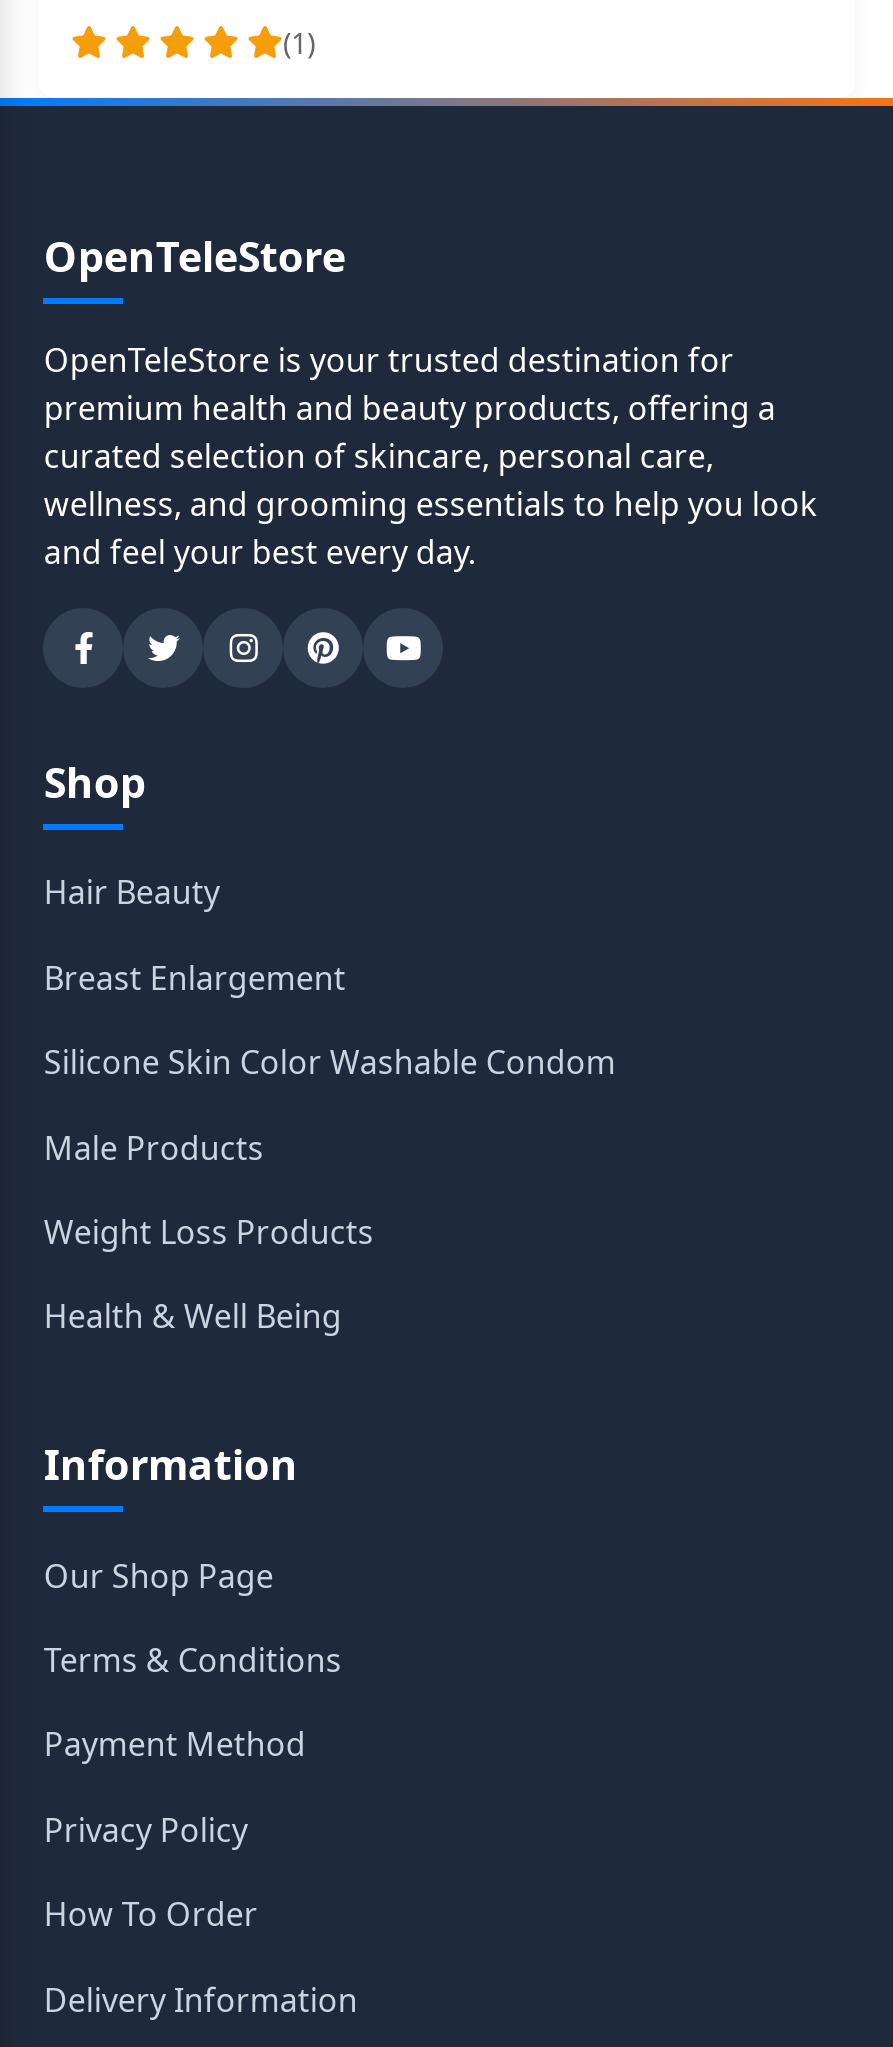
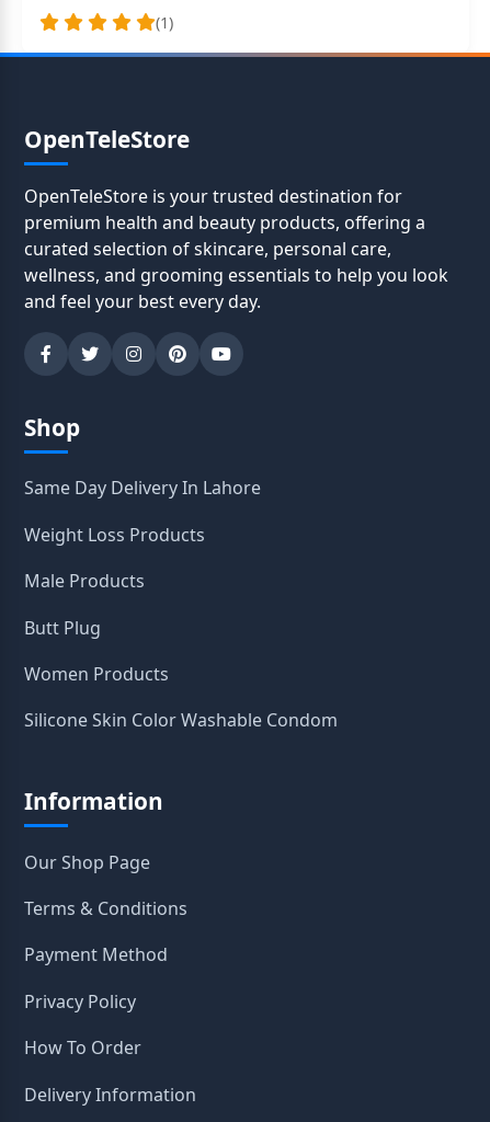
- Hair Beauty
- Breast Enlargement
+ Same Day Delivery In Lahore

moved down: Silicone Skin Color Washable Condom

moved down: Male Products

moved up: Weight Loss Products

- Health & Well Being
+ Butt Plug
+ Women Products
